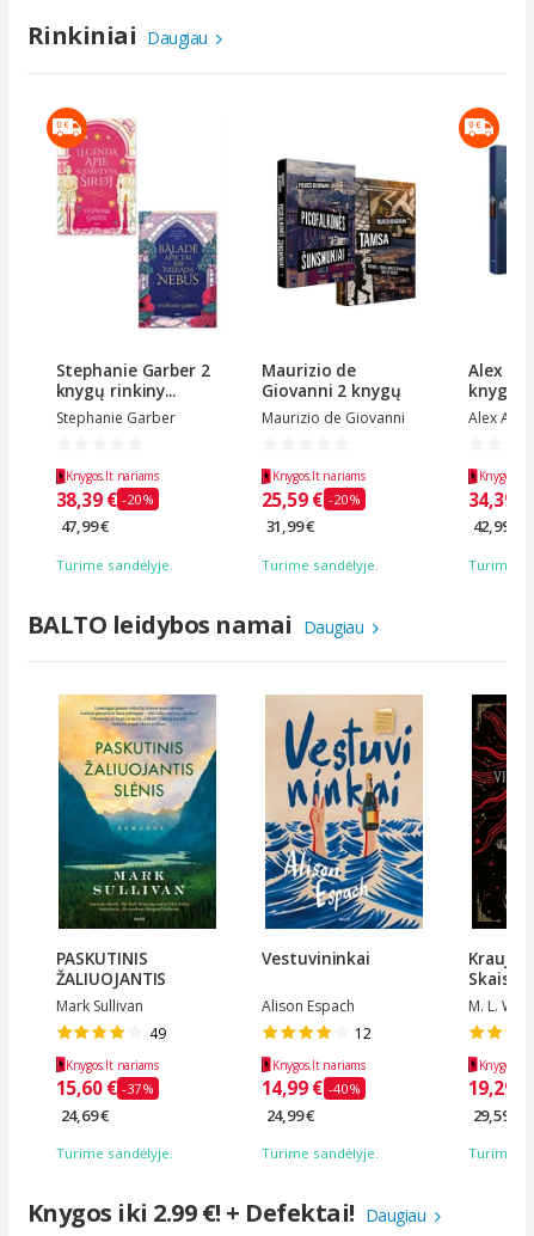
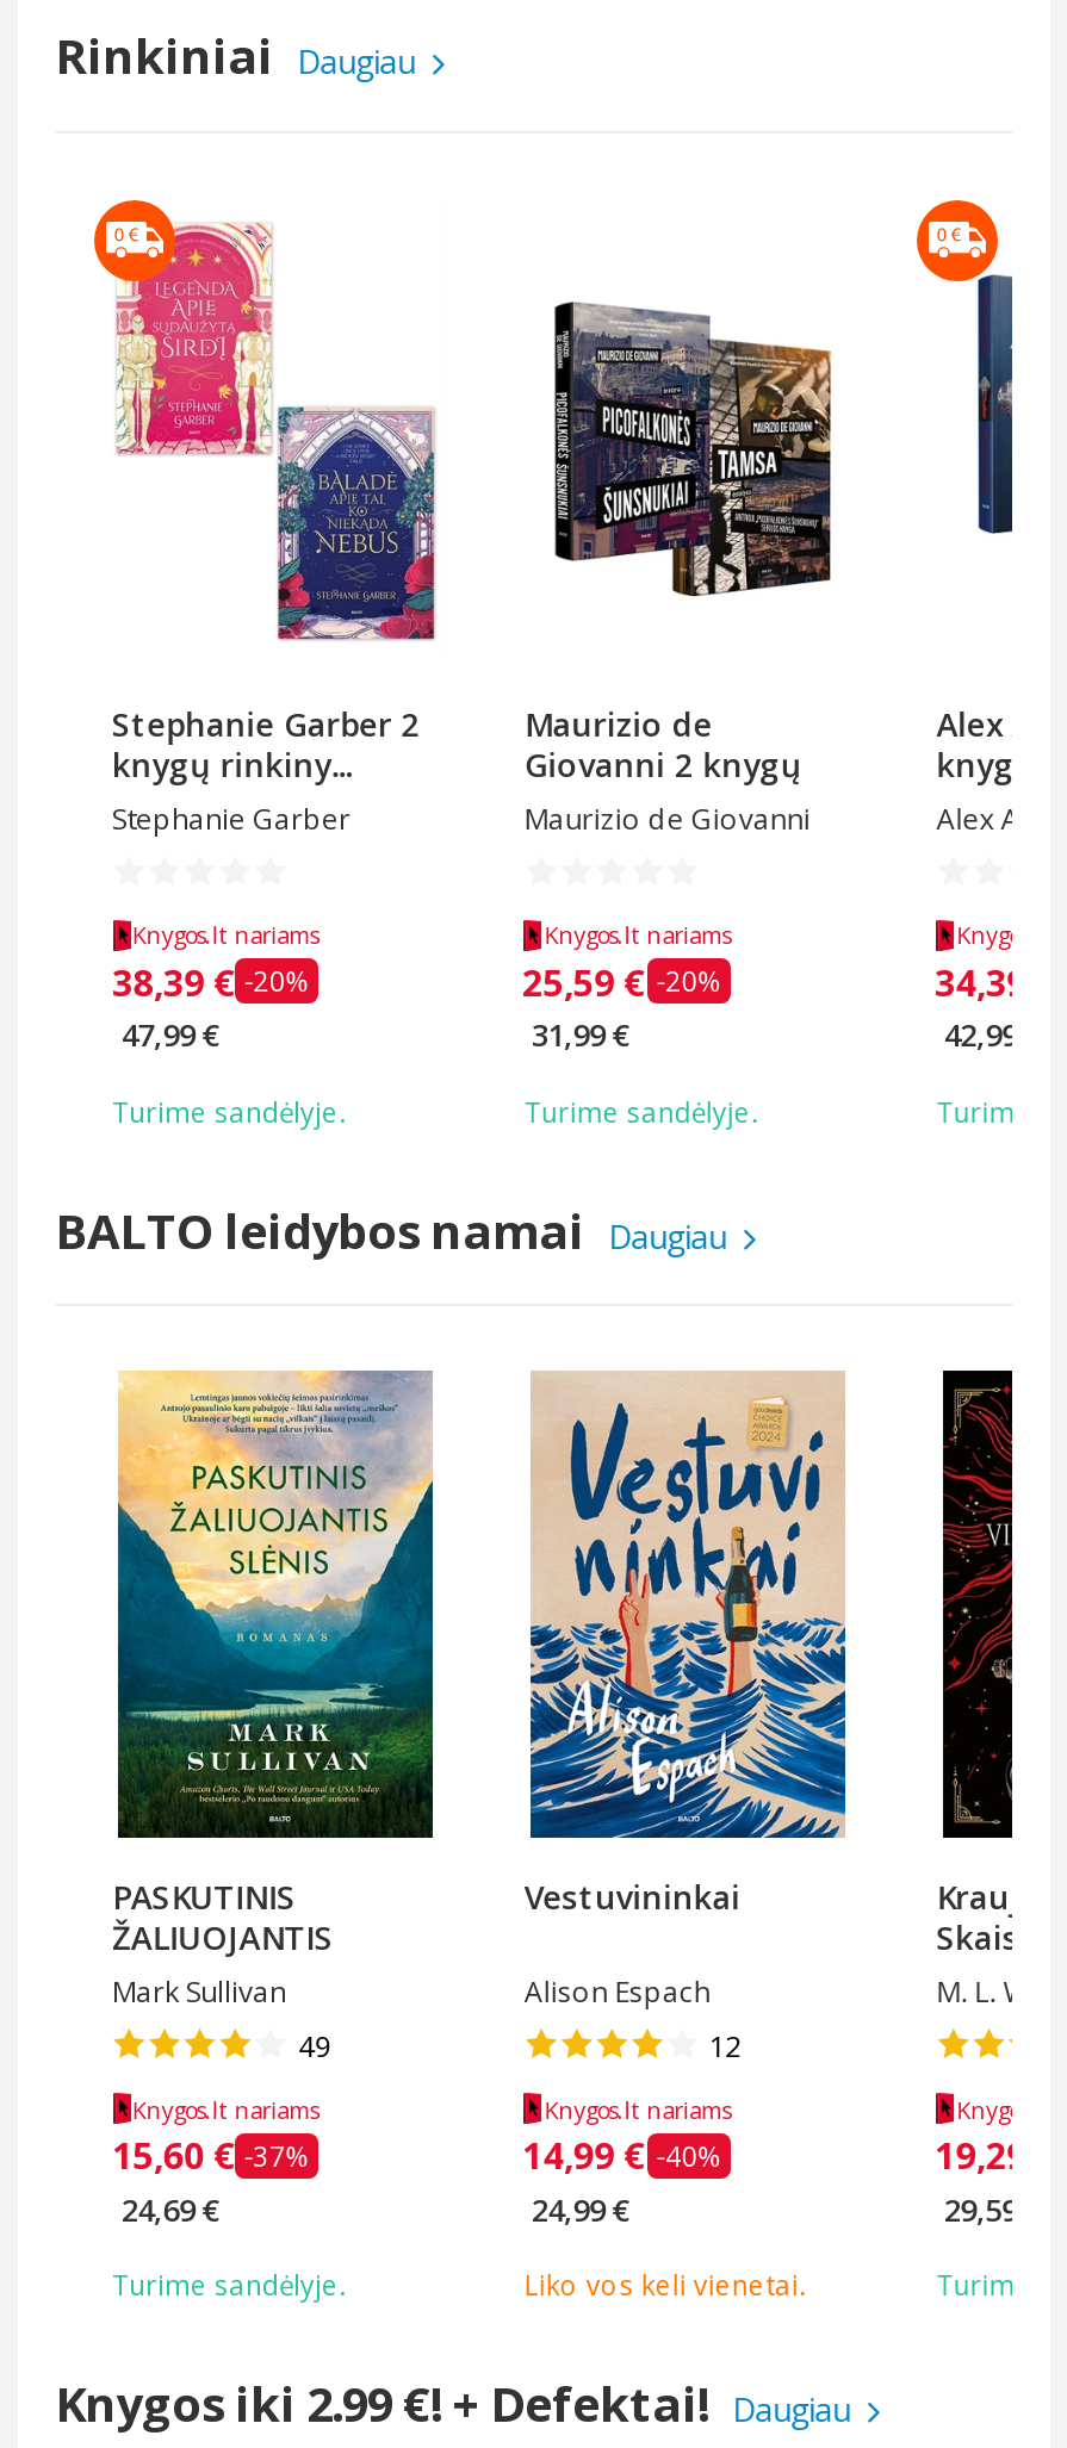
- Turime sandėlyje.
+ Liko vos keli vienetai.
